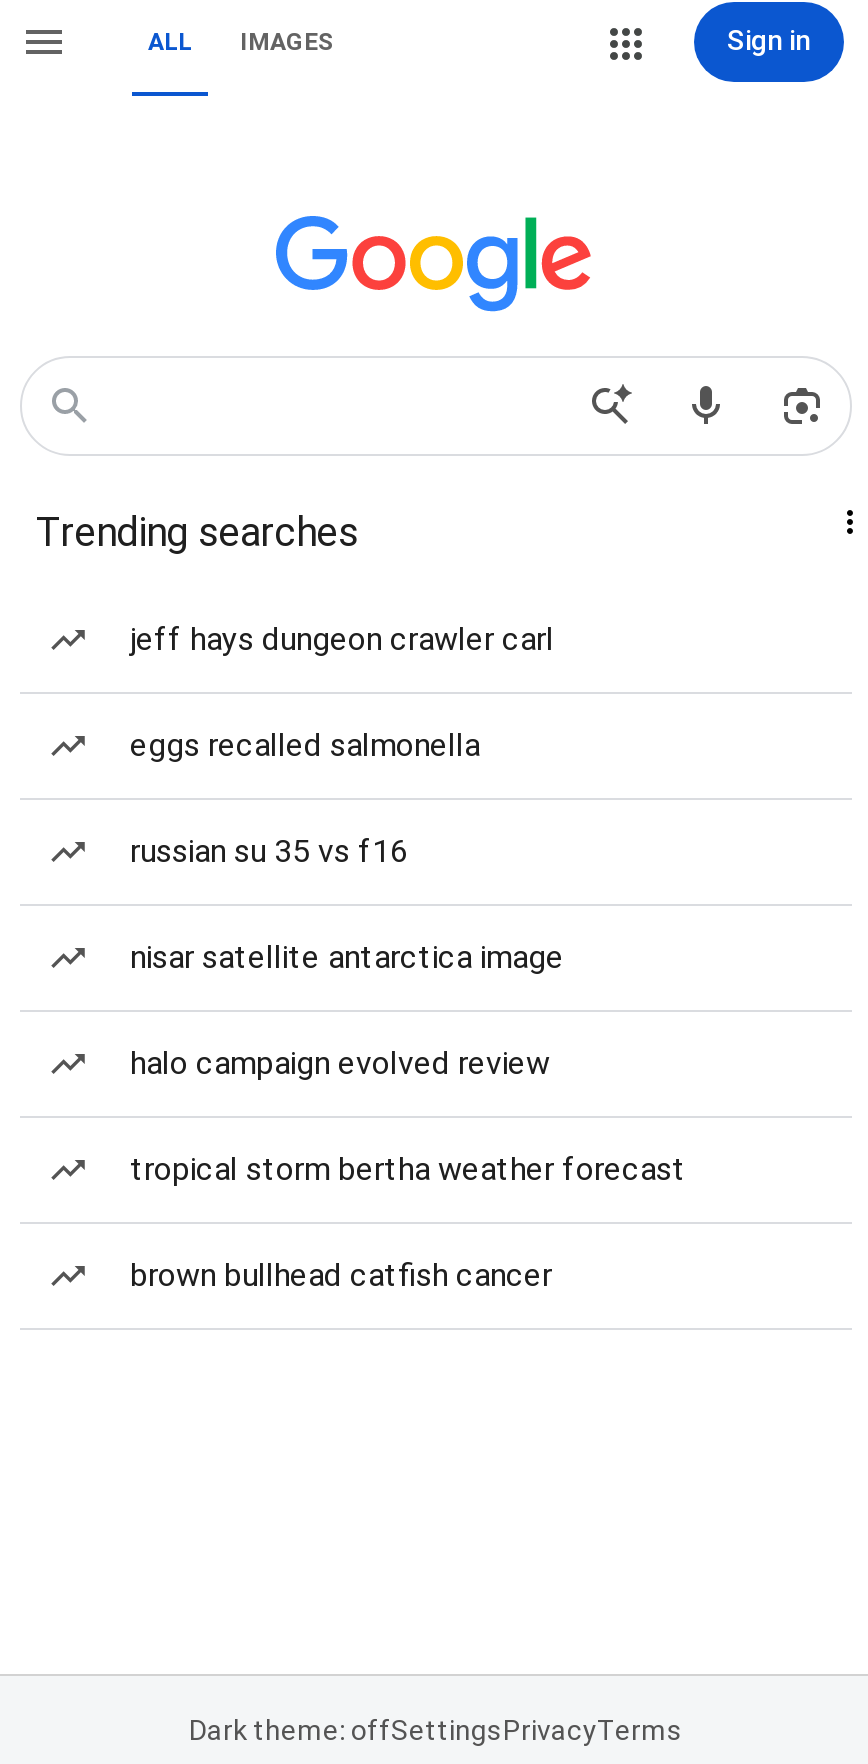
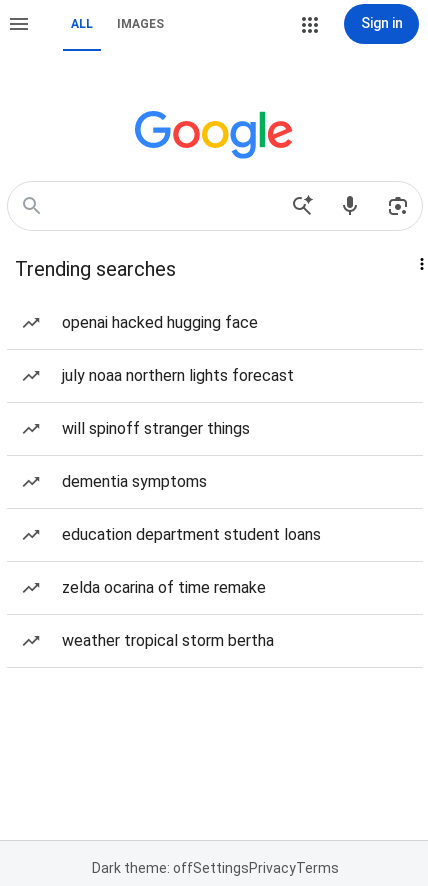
- jeff hays dungeon crawler carl
+ openai hacked hugging face

- eggs recalled salmonella
+ july noaa northern lights forecast

- russian su 35 vs f16
+ will spinoff stranger things

- nisar satellite antarctica image
+ dementia symptoms

- halo campaign evolved review
+ education department student loans

- tropical storm bertha weather forecast
+ zelda ocarina of time remake

- brown bullhead catfish cancer
+ weather tropical storm bertha
